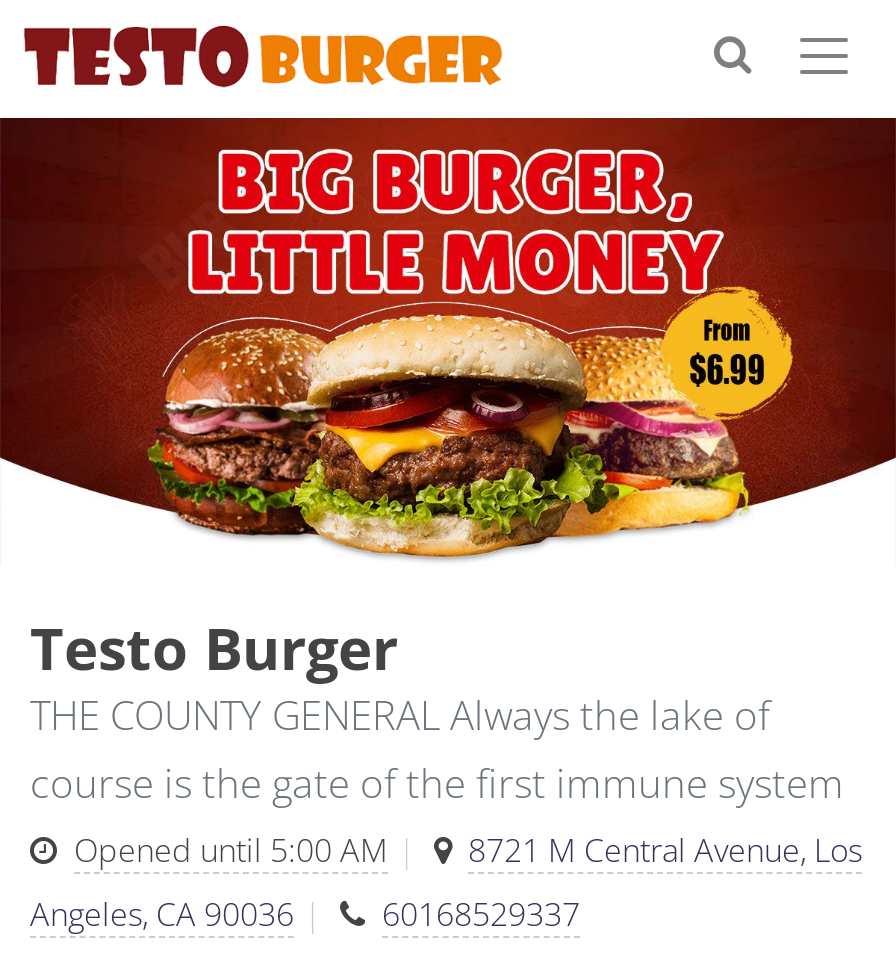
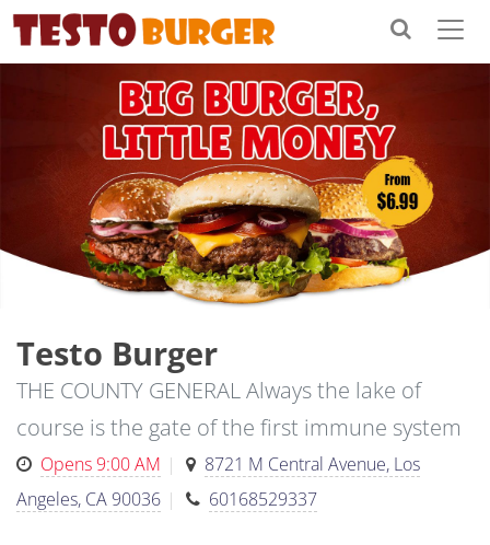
- Opened until 5:00 AM
+ Opens 9:00 AM
